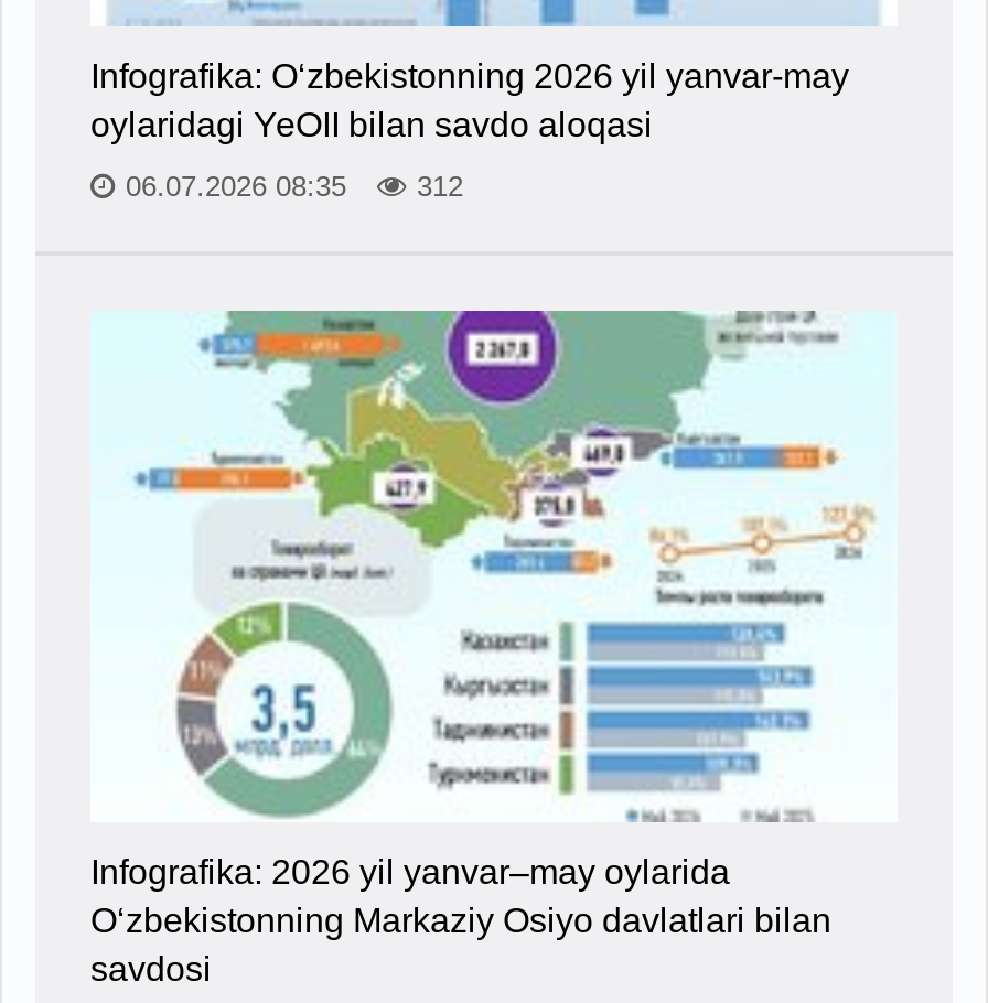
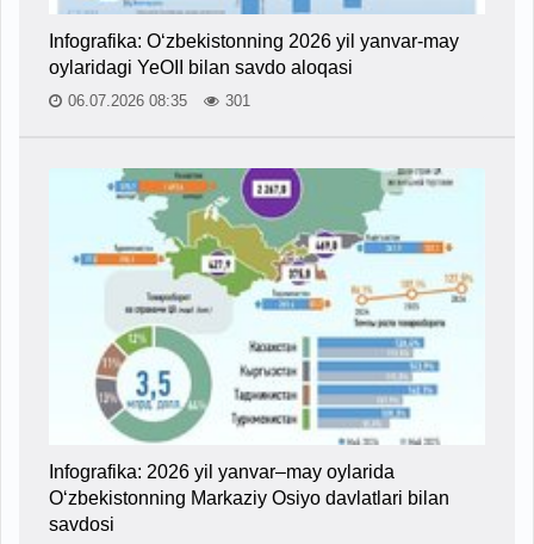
- 06.07.2026 08:35 312
+ 06.07.2026 08:35 301
